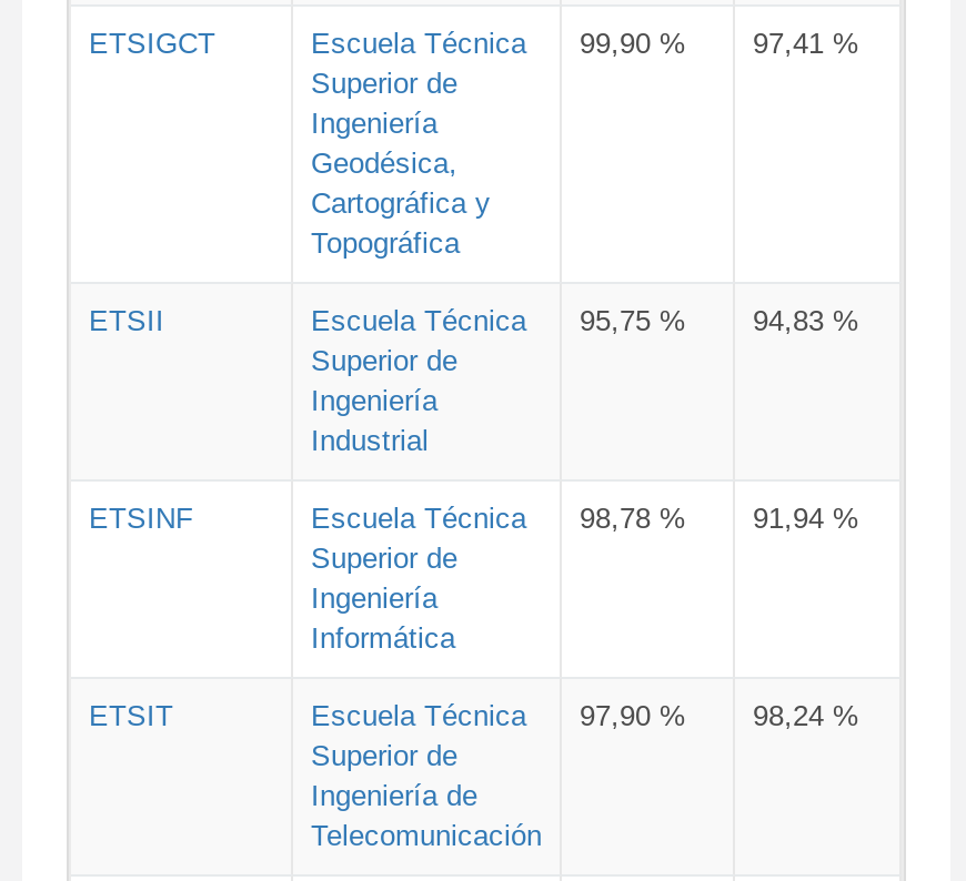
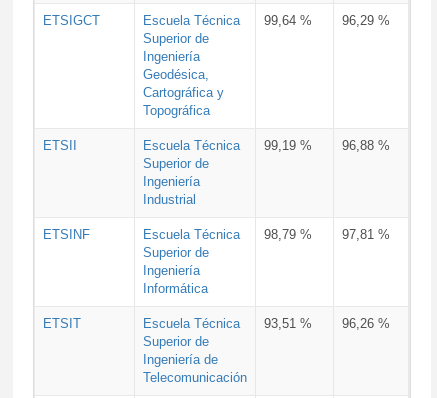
- 99,90 %
+ 99,64 %

- 97,41 %
+ 96,29 %

- 95,75 %
+ 99,19 %

- 94,83 %
+ 96,88 %

- 98,78 %
+ 98,79 %

- 91,94 %
+ 97,81 %

- 97,90 %
+ 93,51 %

- 98,24 %
+ 96,26 %
